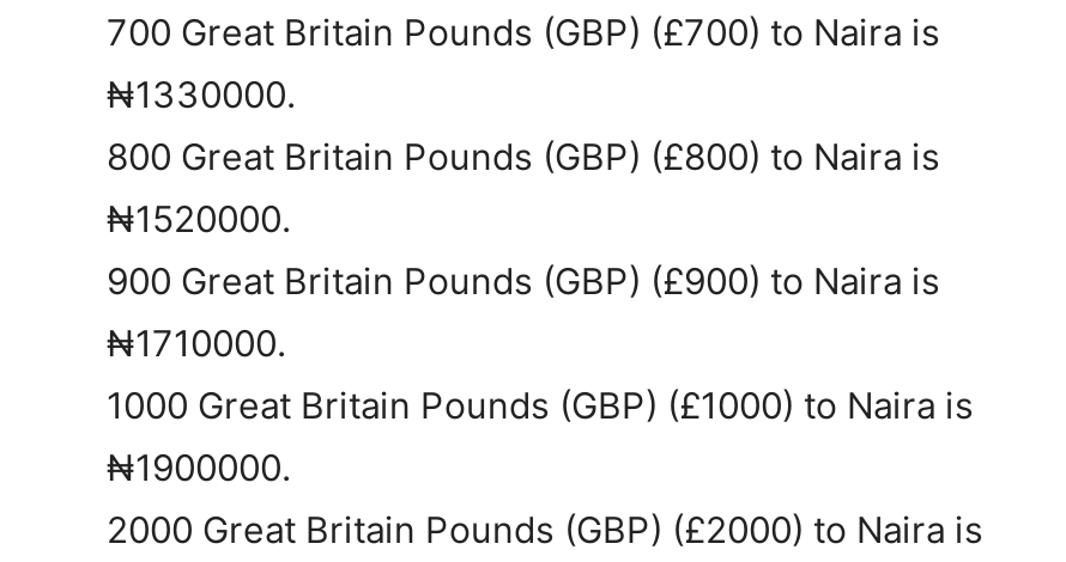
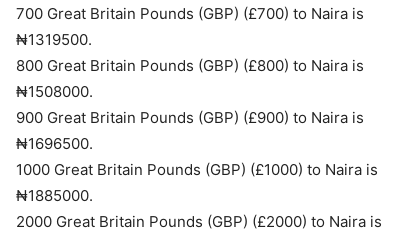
- ₦1330000.
+ ₦1319500.

- ₦1520000.
+ ₦1508000.

- ₦1710000.
+ ₦1696500.

- ₦1900000.
+ ₦1885000.
